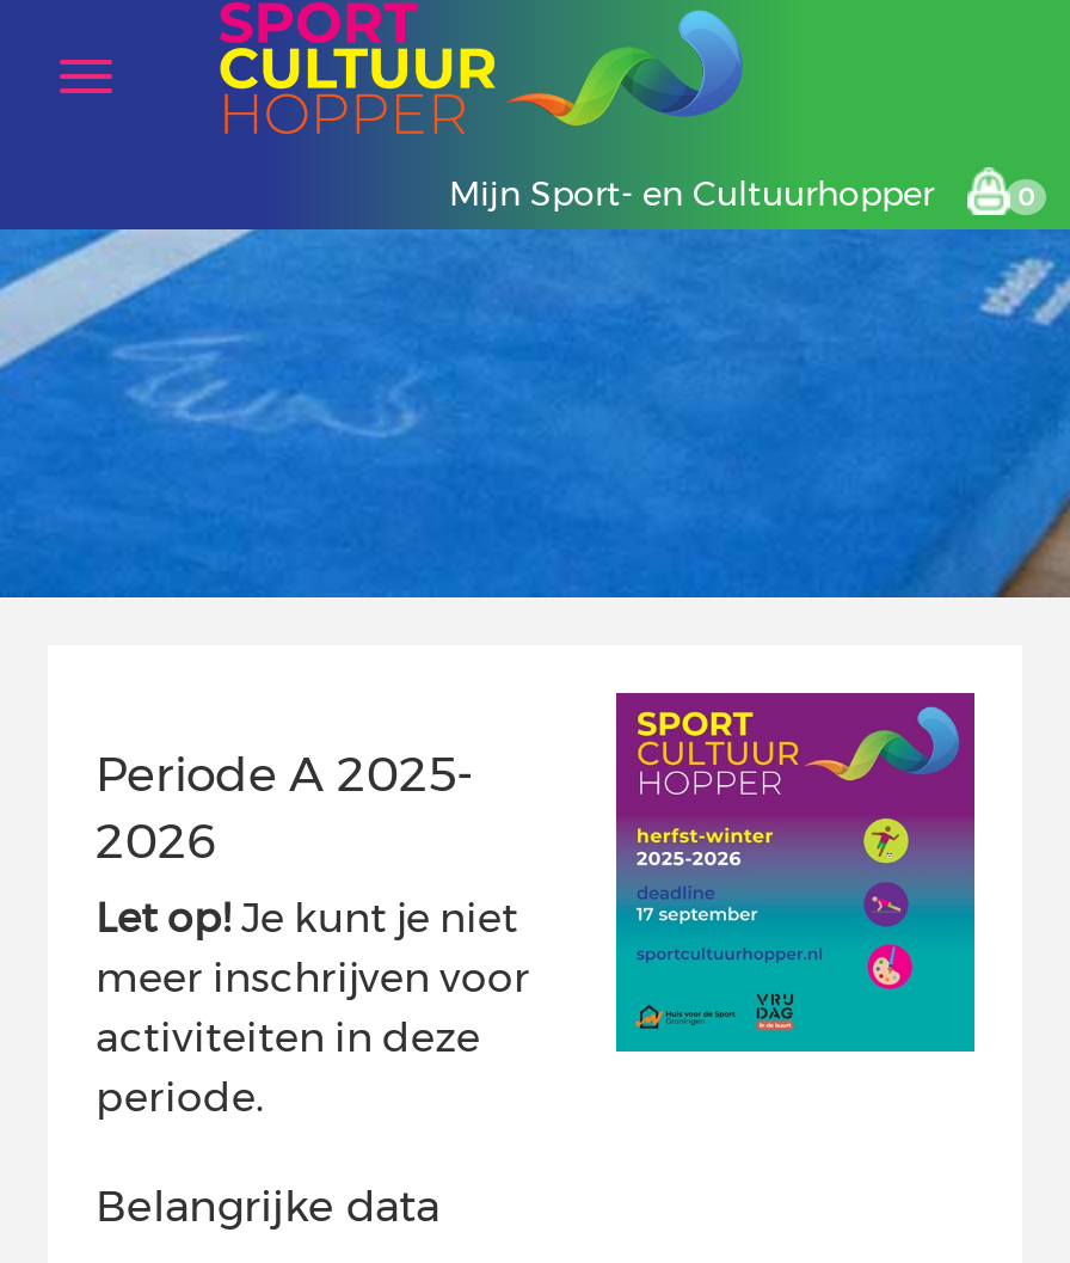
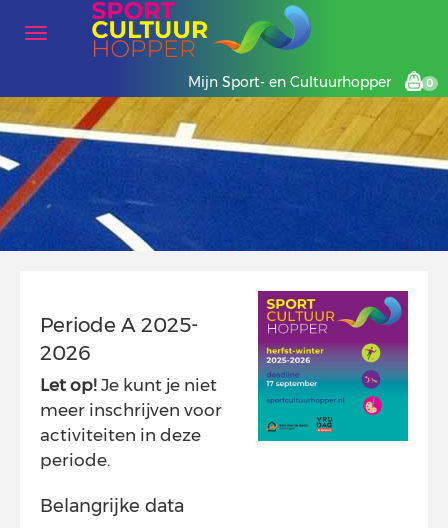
- [image]
+ [image]
